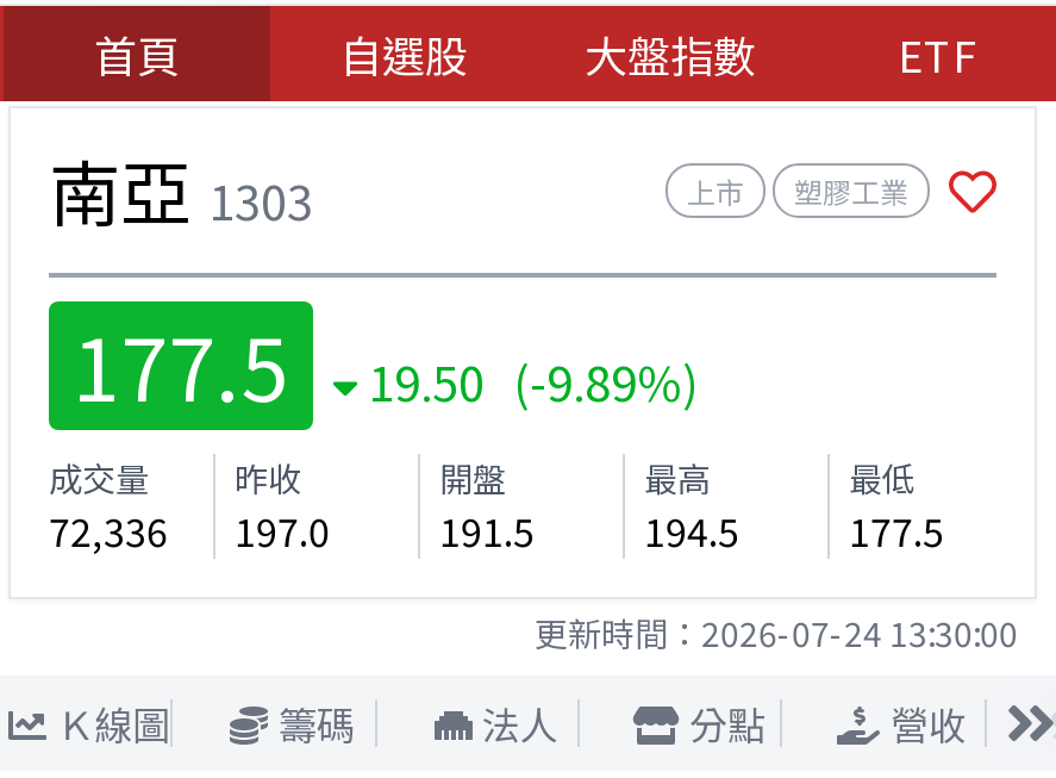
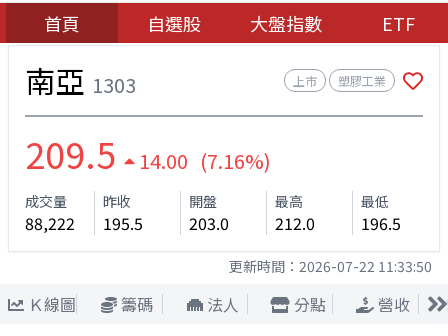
- 177.5
+ 209.5

- 19.50 (-9.89%)
+ 14.00 (7.16%)

- 72,336
+ 88,222

- 197.0
+ 195.5

- 191.5
+ 203.0

- 194.5
+ 212.0

- 177.5
+ 196.5

- 更新時間：2026-07-24 13:30:00
+ 更新時間：2026-07-22 11:33:50
